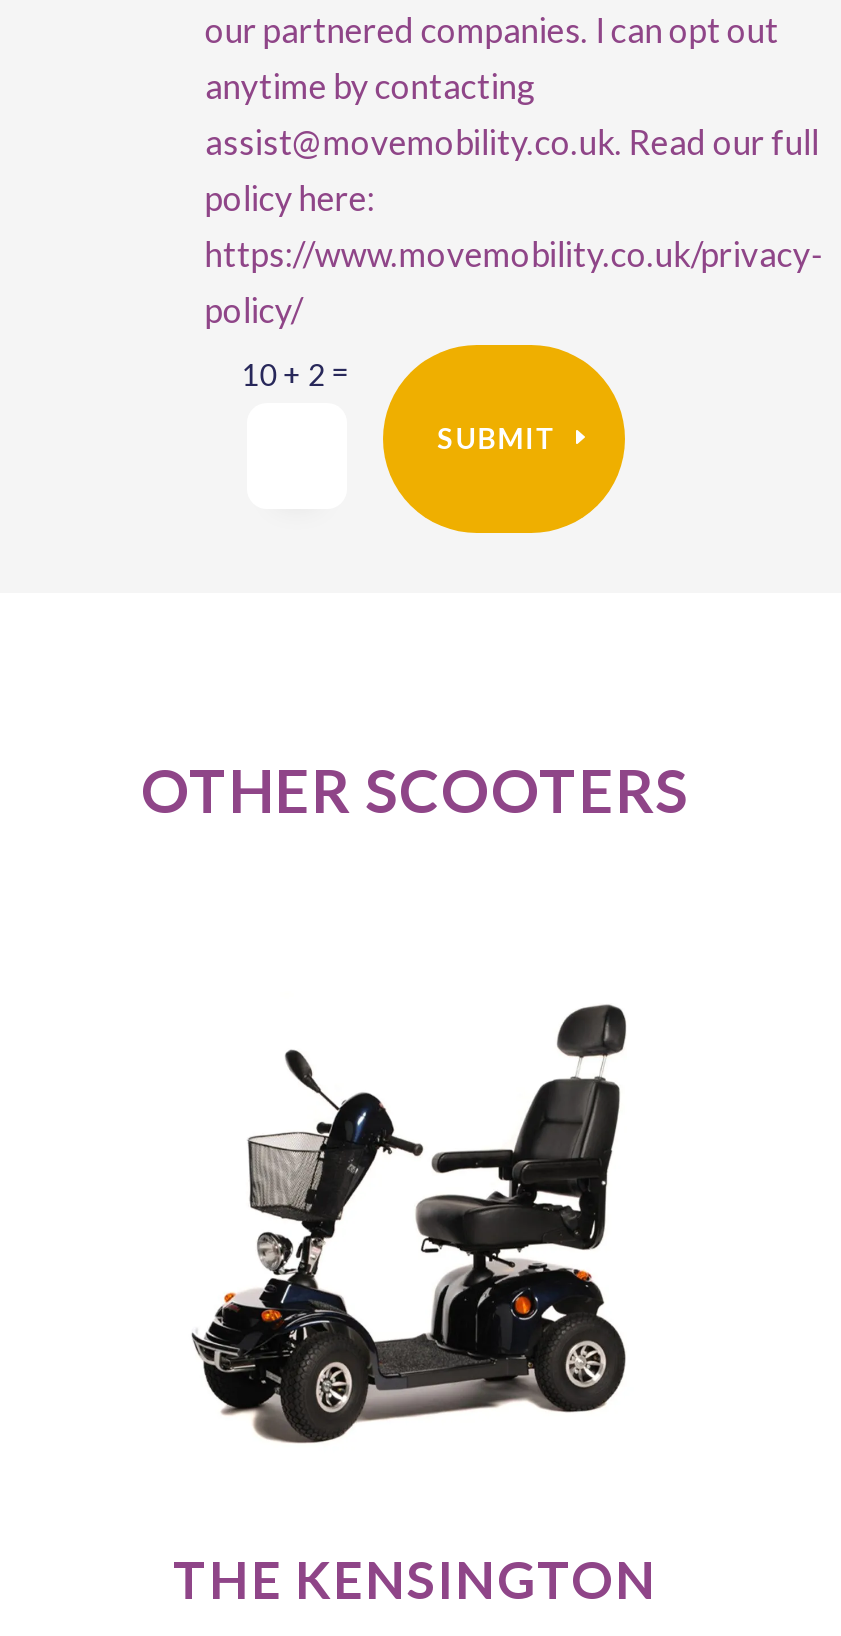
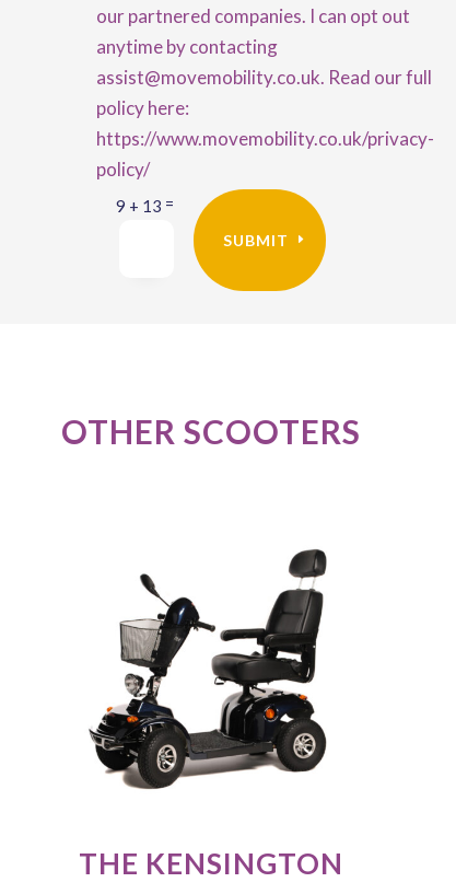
- 10 + 2 =
+ 9 + 13 =
